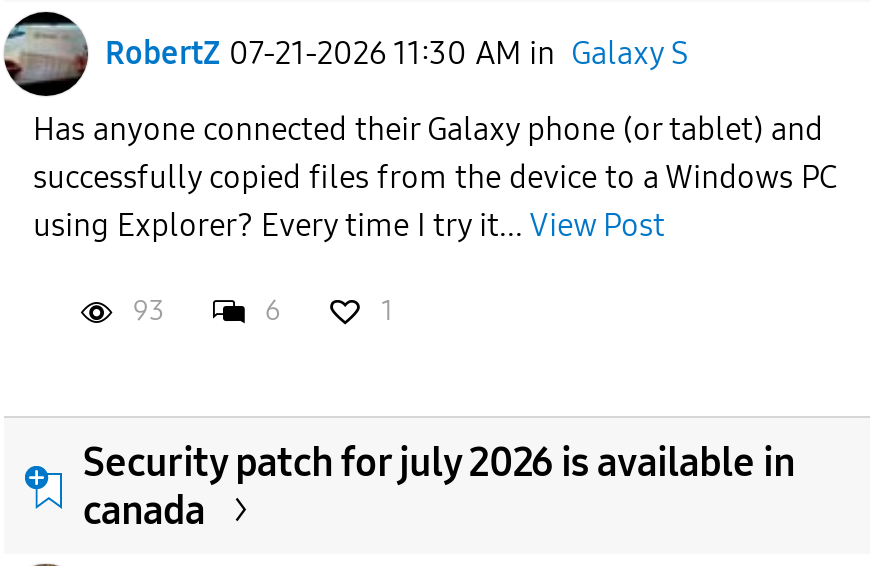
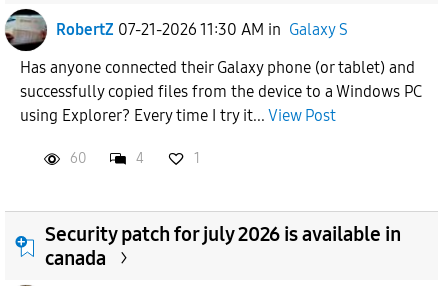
- 93
+ 60

- 6
+ 4
